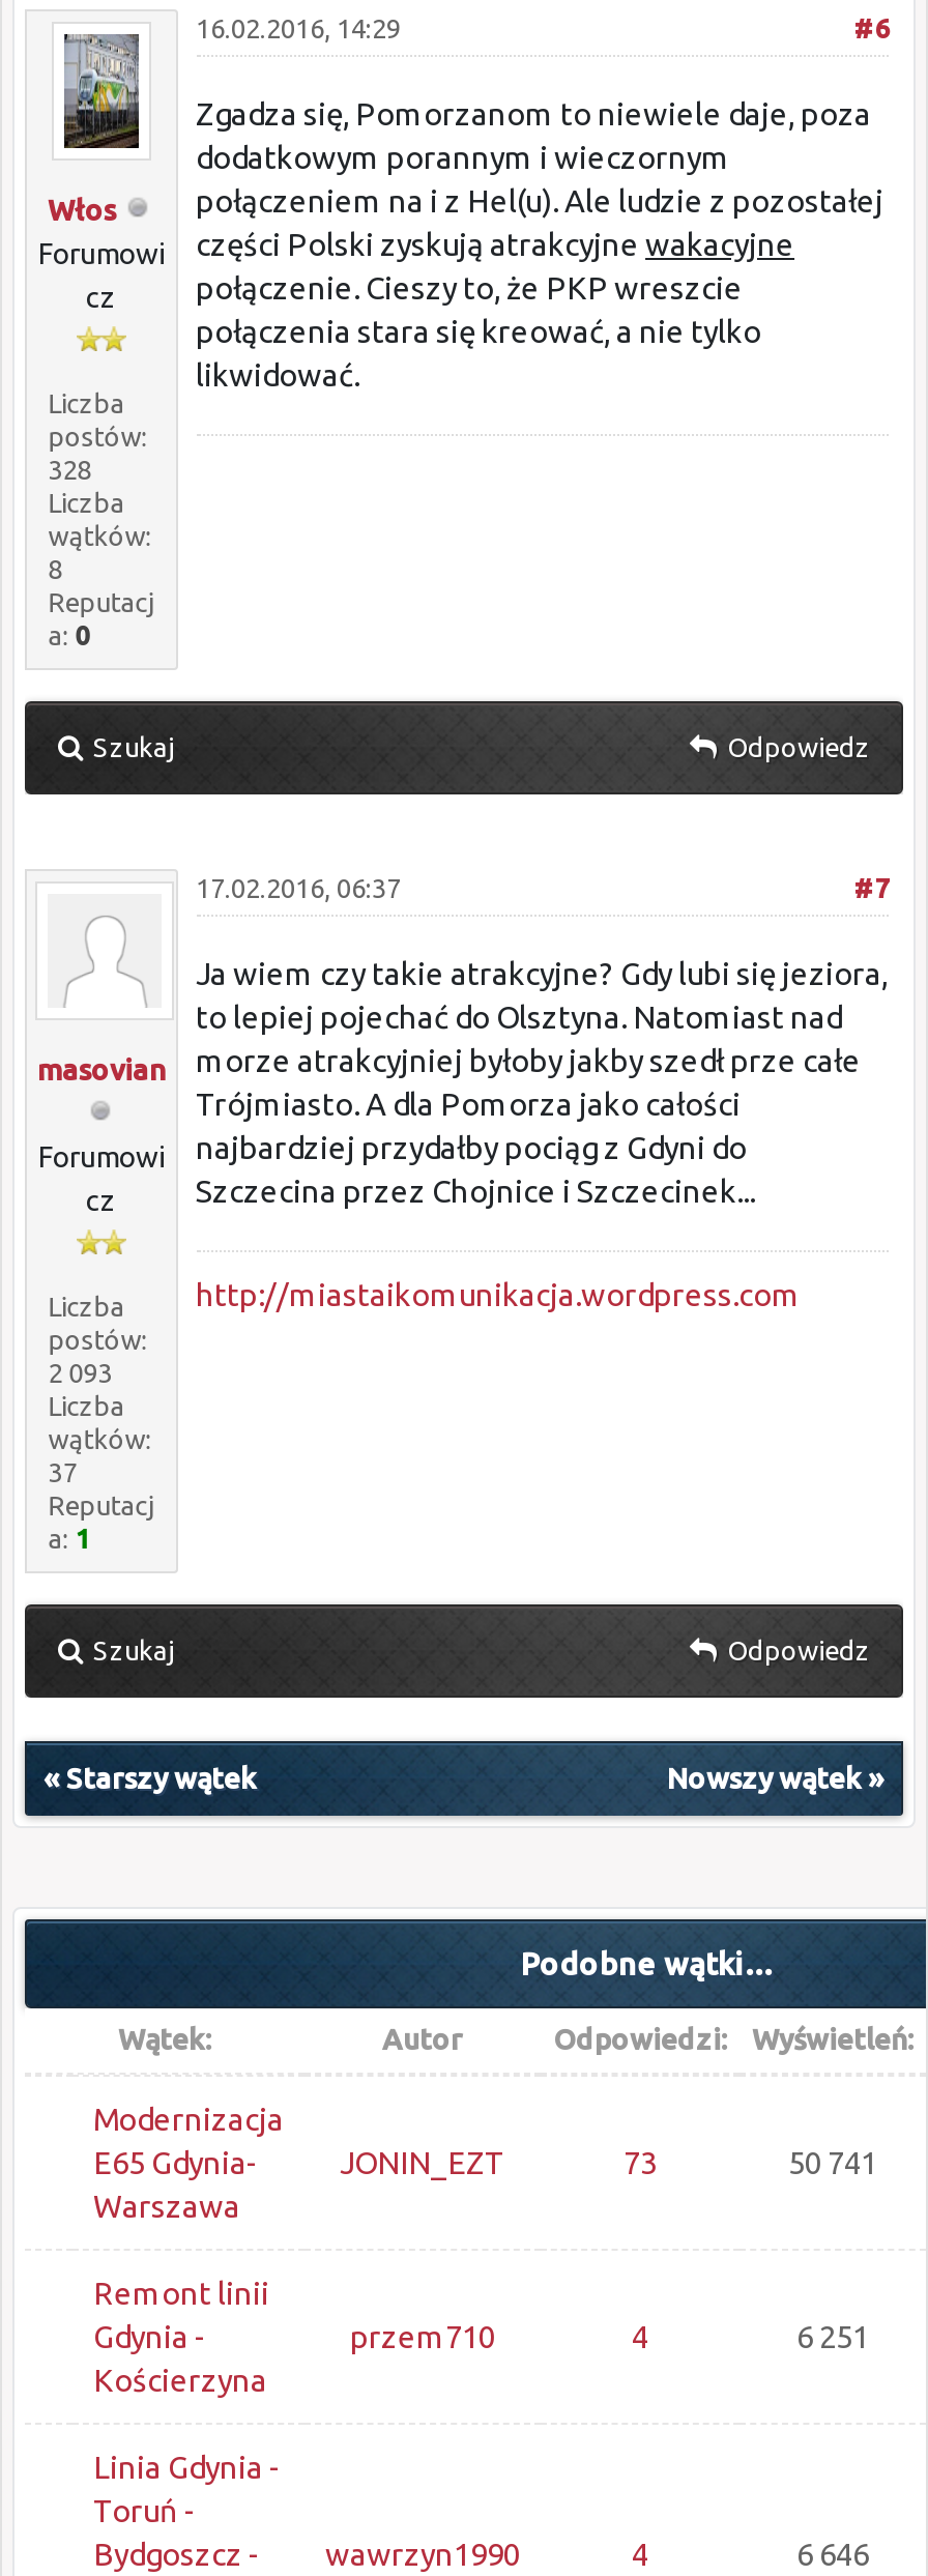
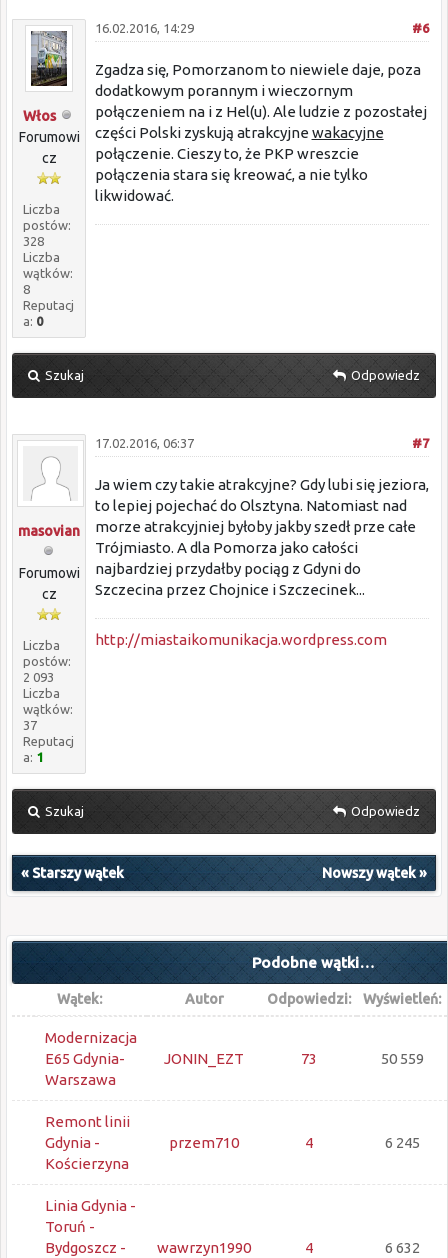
- 50 741
+ 50 559

- 6 251
+ 6 245

- 6 646
+ 6 632
